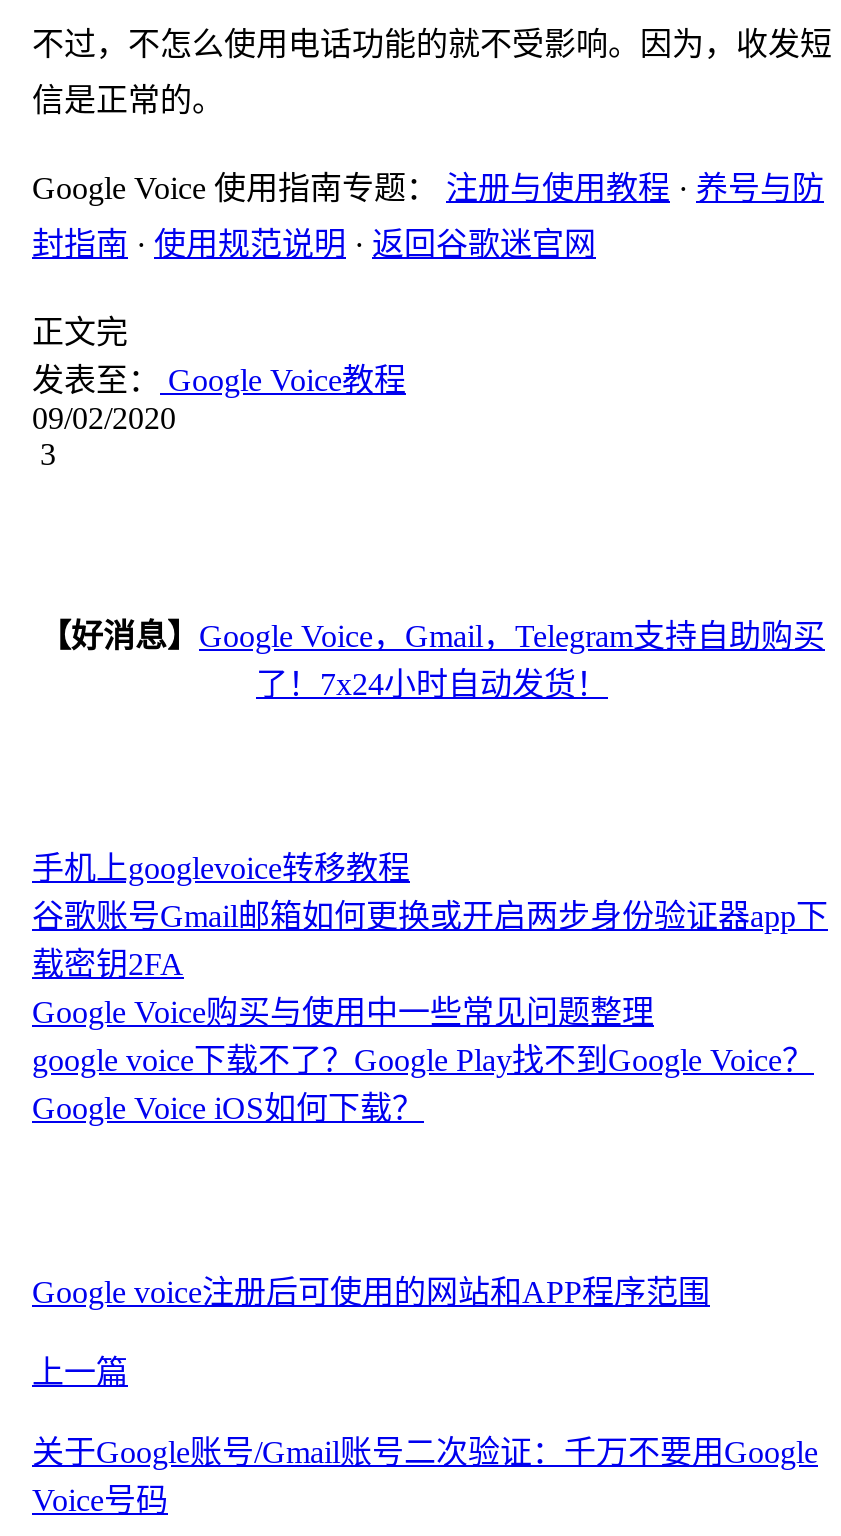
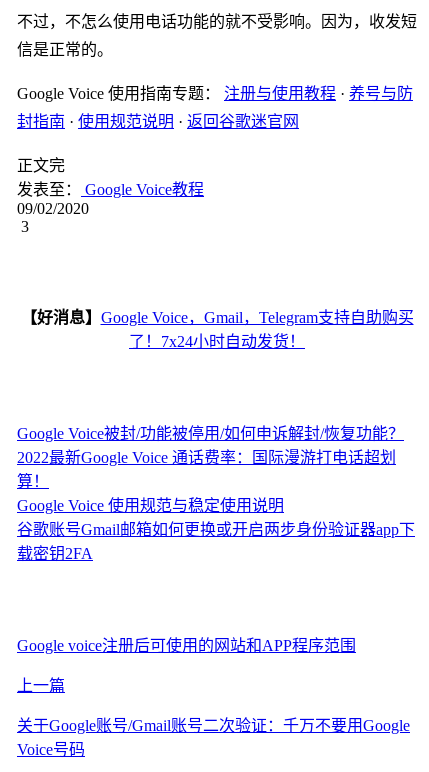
- 手机上googlevoice转移教程
+ Google Voice被封/功能被停用/如何申诉解封/恢复功能？
+ 2022最新Google Voice 通话费率：国际漫游打电话超划
+ 算！
+ Google Voice 使用规范与稳定使用说明

moved down: 谷歌账号Gmail邮箱如何更换或开启两步身份验证器app下 | 载密钥2FA

- Google Voice购买与使用中一些常见问题整理
- google voice下载不了？Google Play找不到Google Voice？
- Google Voice iOS如何下载？
